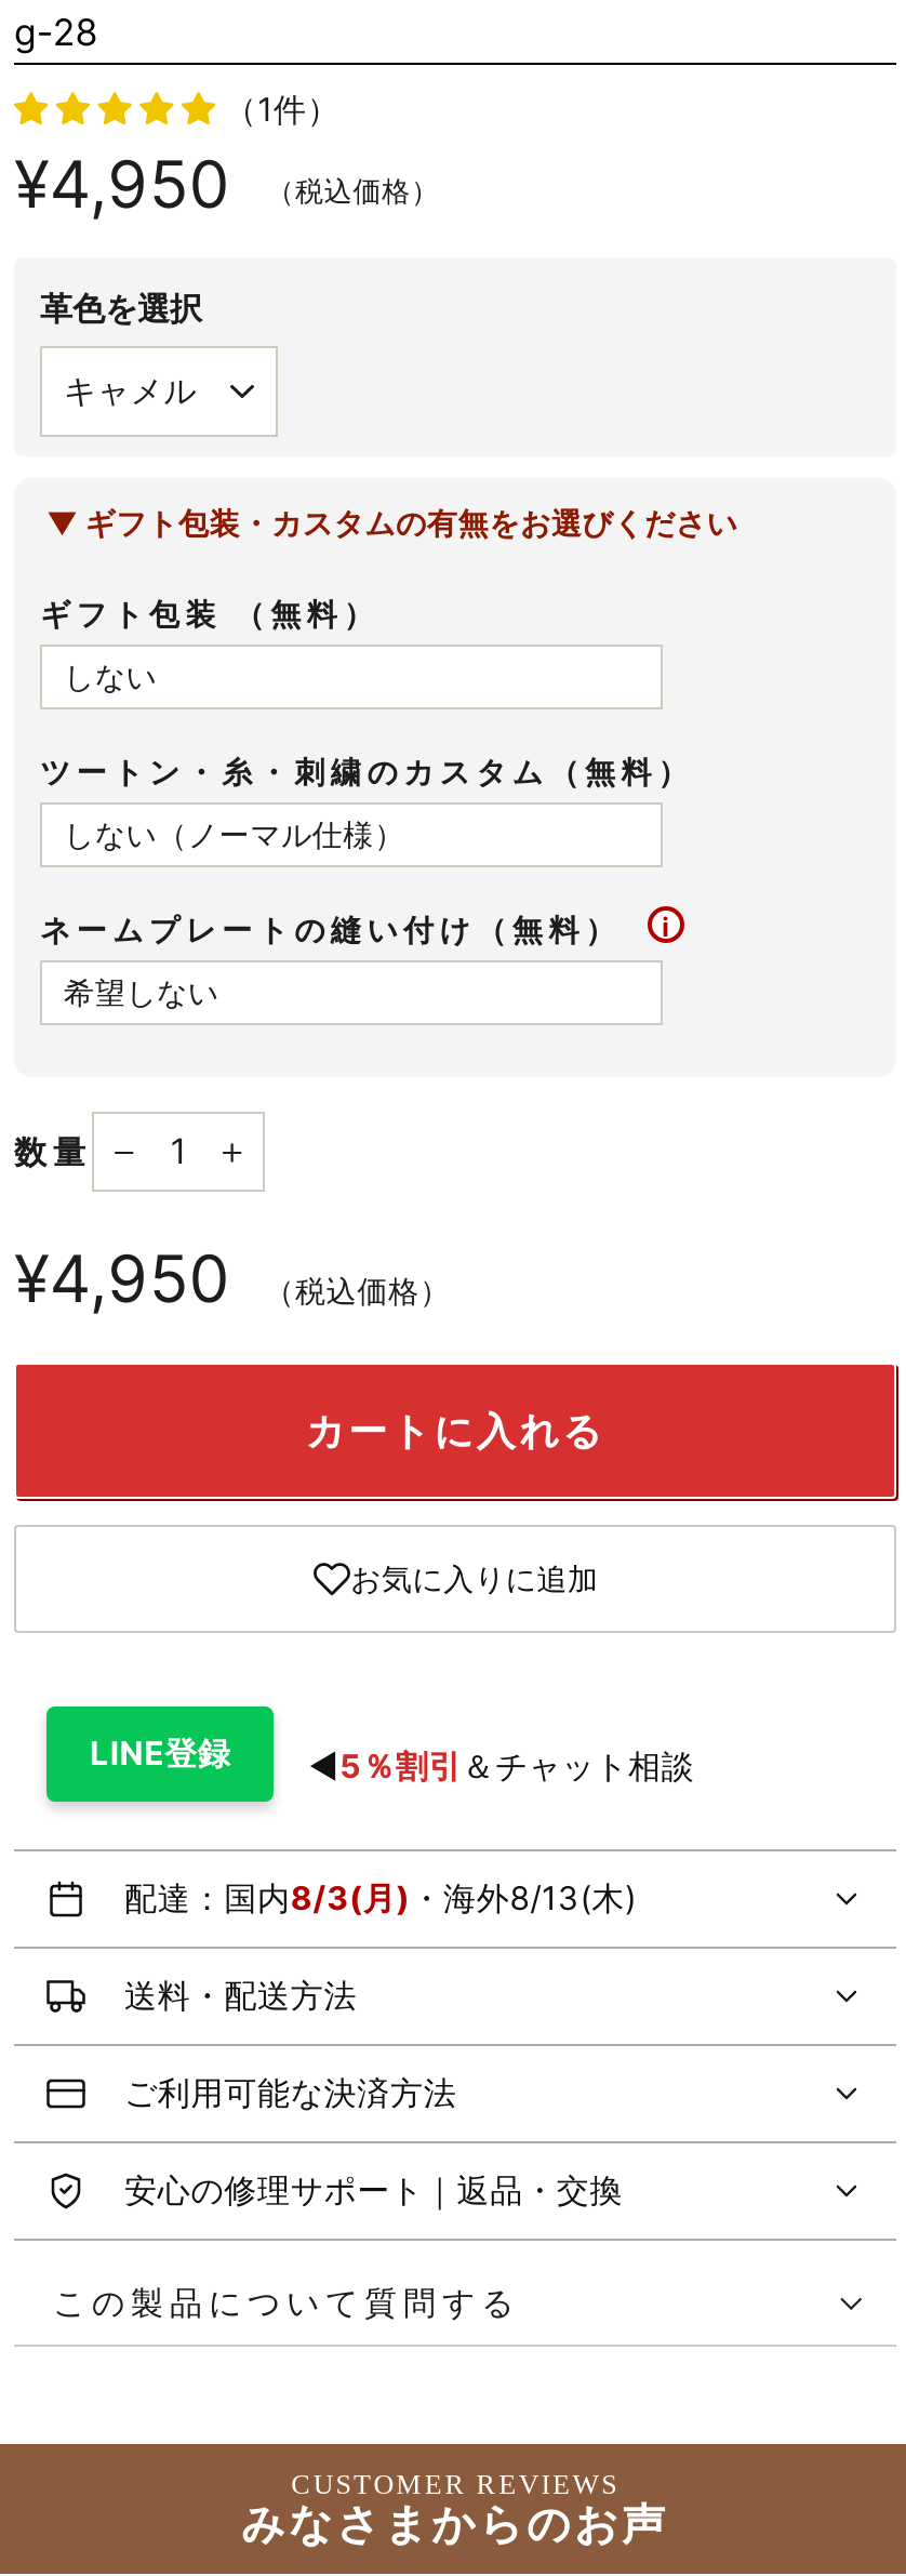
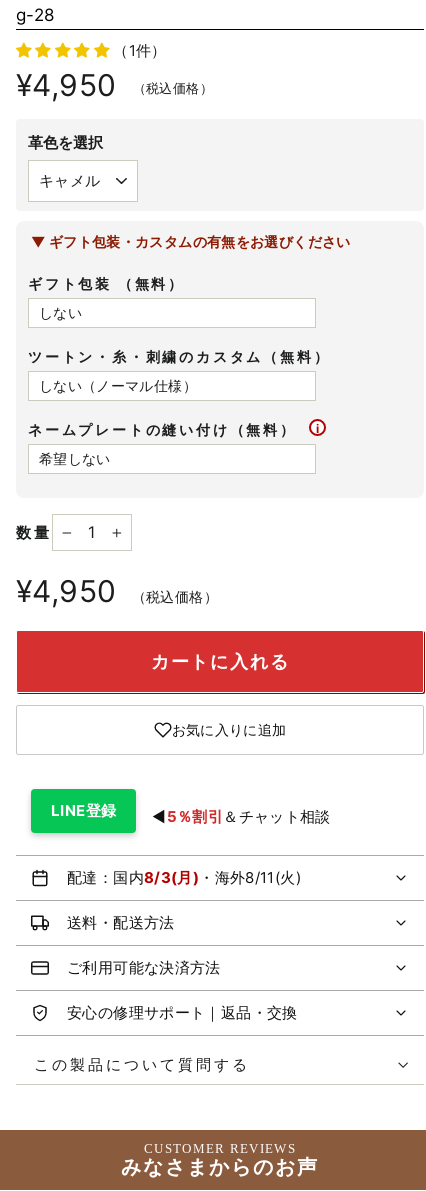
- 配達：国内8/3(月)・海外8/13(木)
+ 配達：国内8/3(月)・海外8/11(火)
